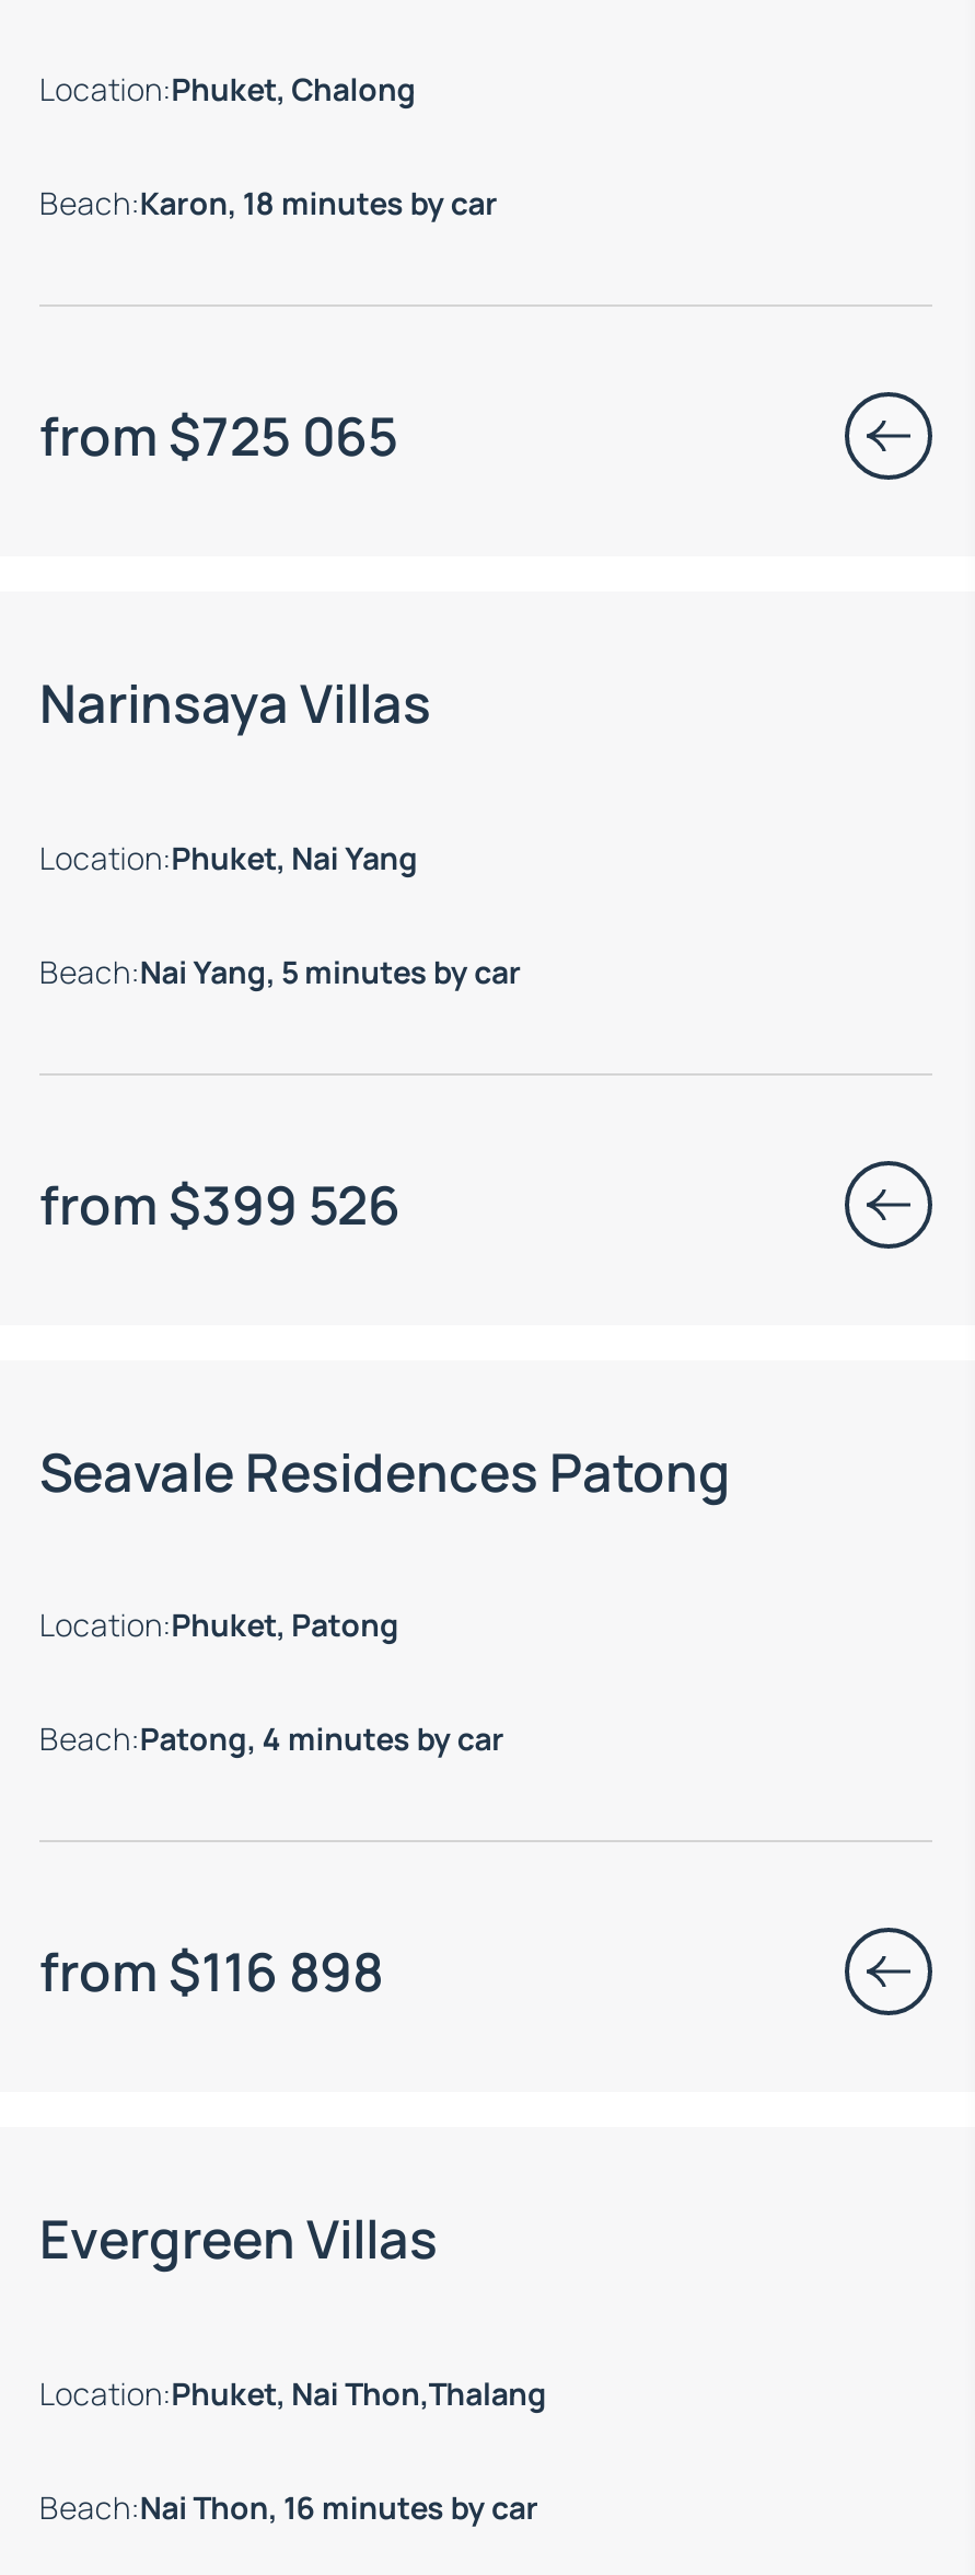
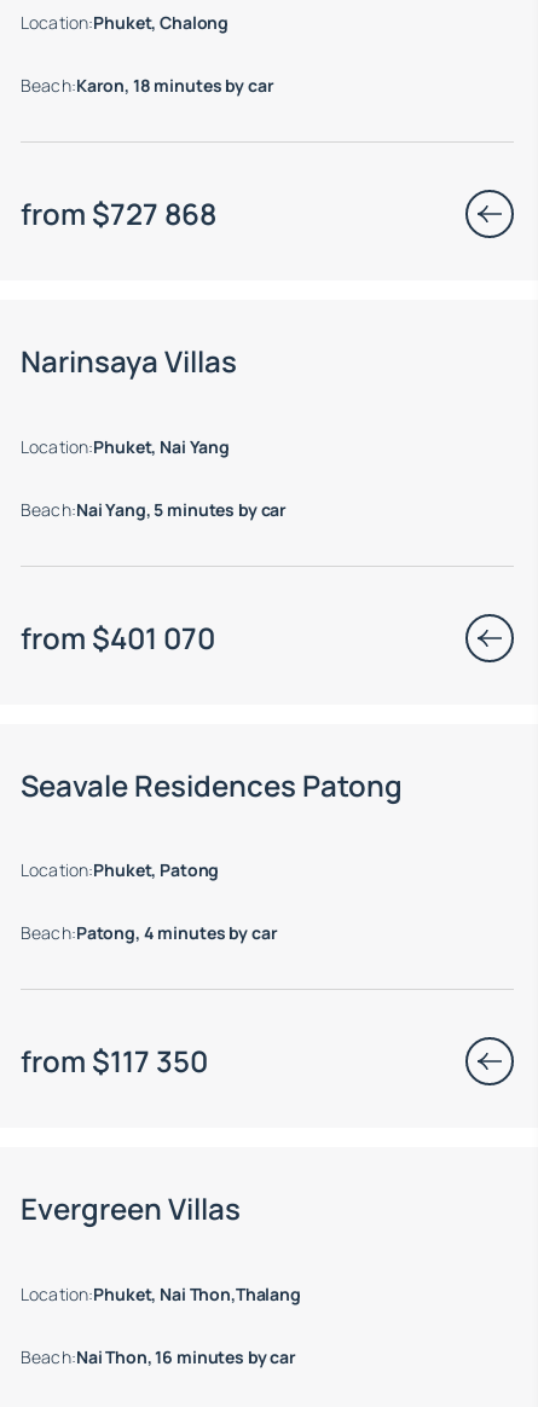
- from $725 065
+ from $727 868

- from $399 526
+ from $401 070

- from $116 898
+ from $117 350
